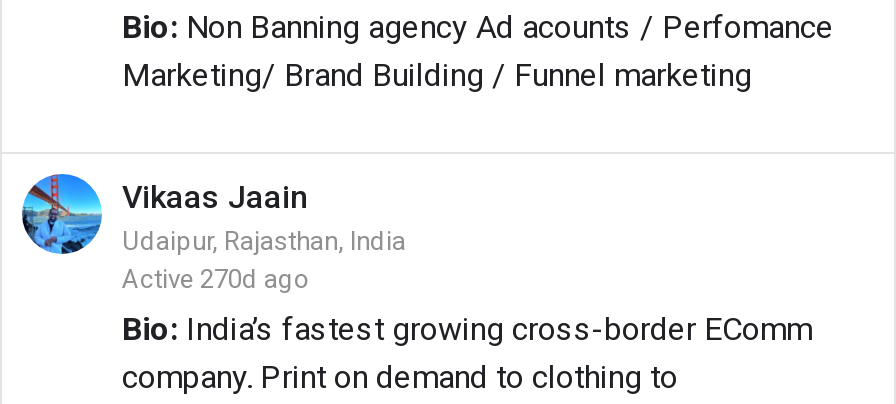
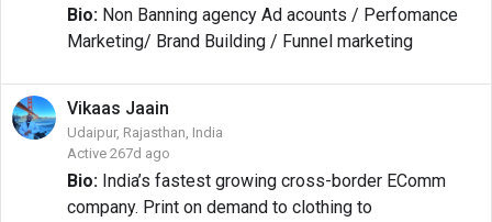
- Active 270d ago
+ Active 267d ago
